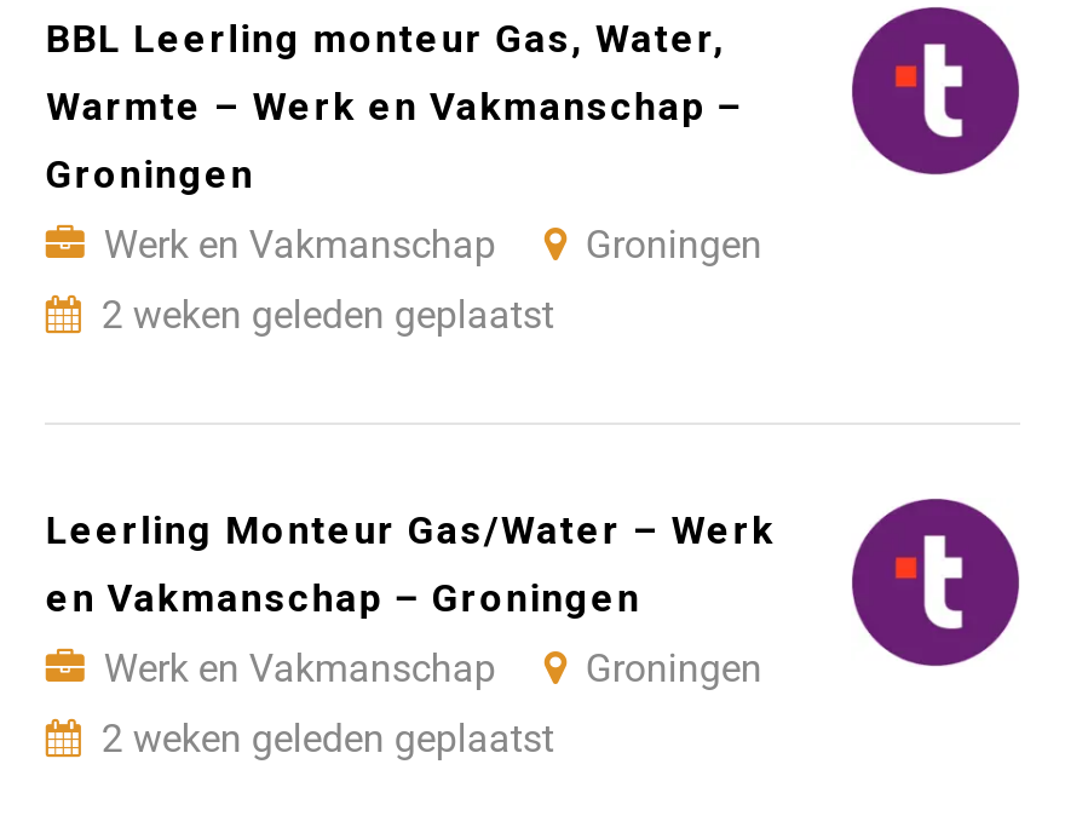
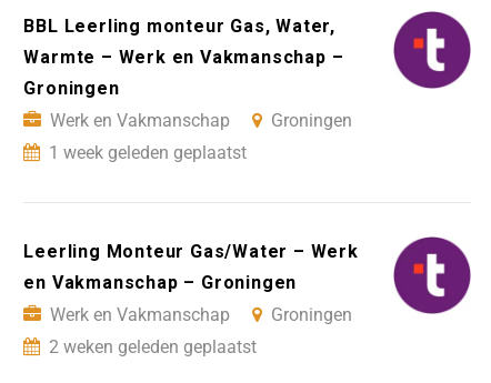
- 2 weken geleden geplaatst
+ 1 week geleden geplaatst
